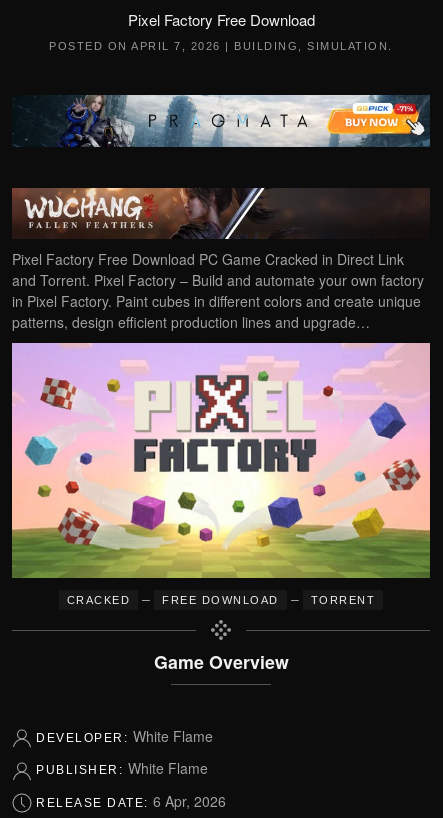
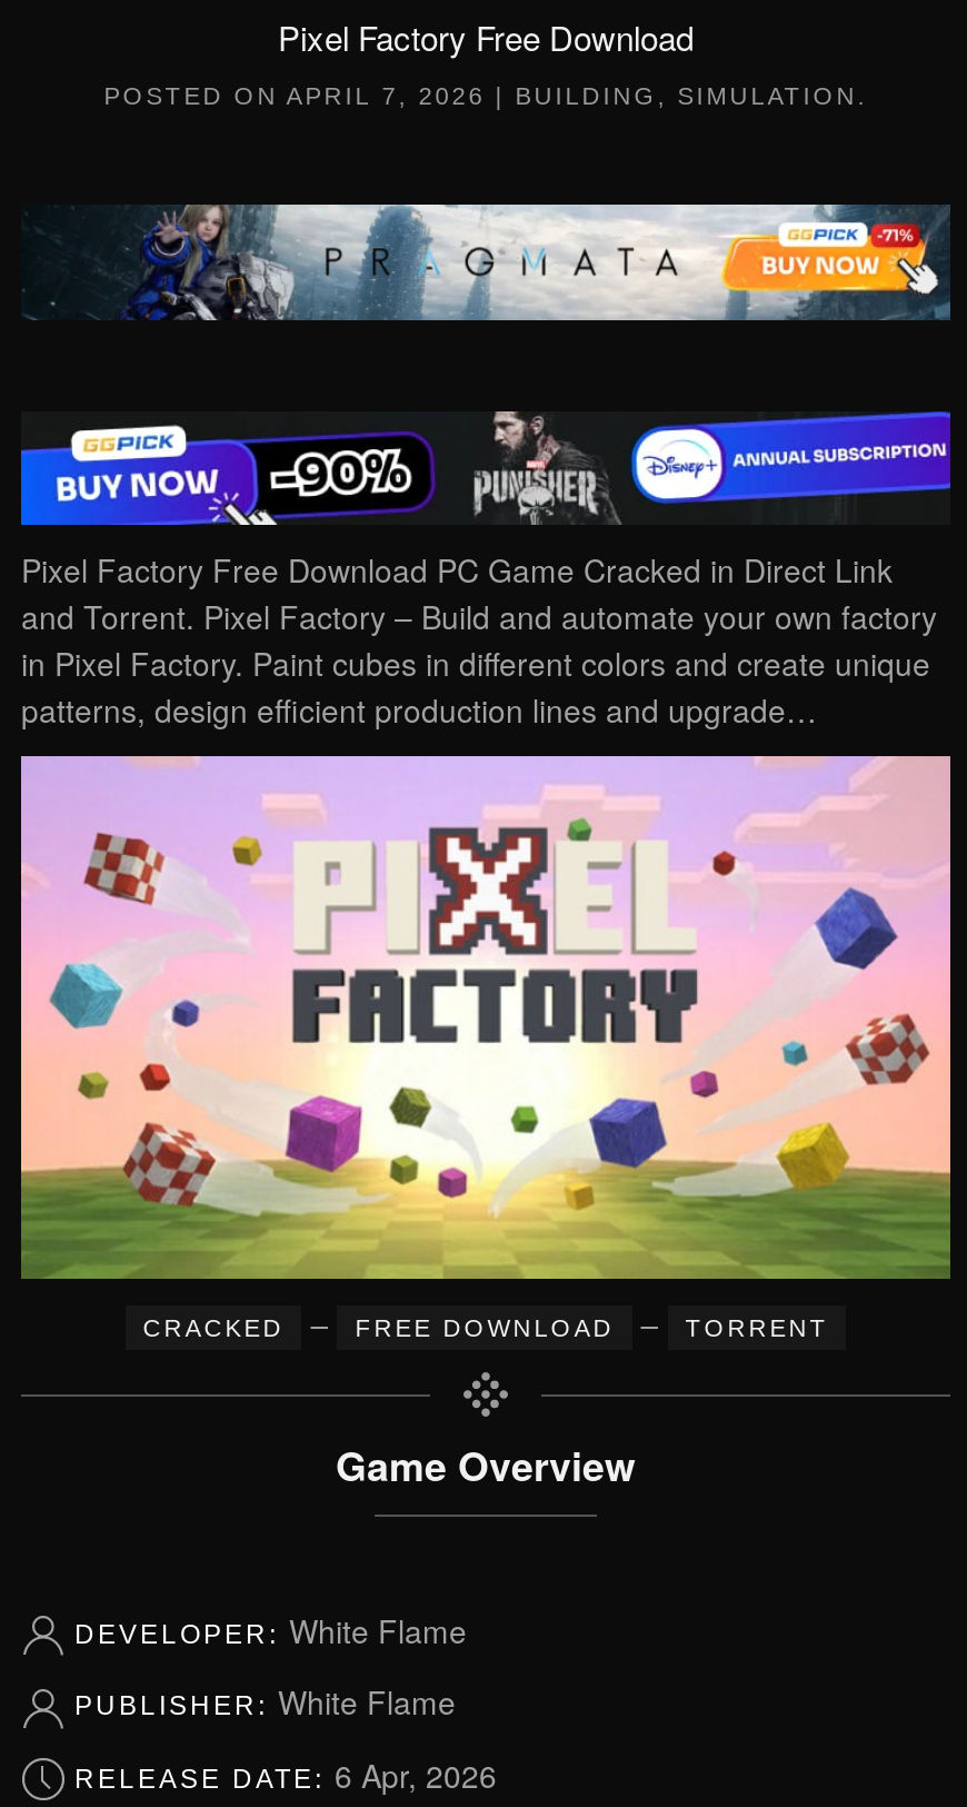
- [image]
+ [image]
